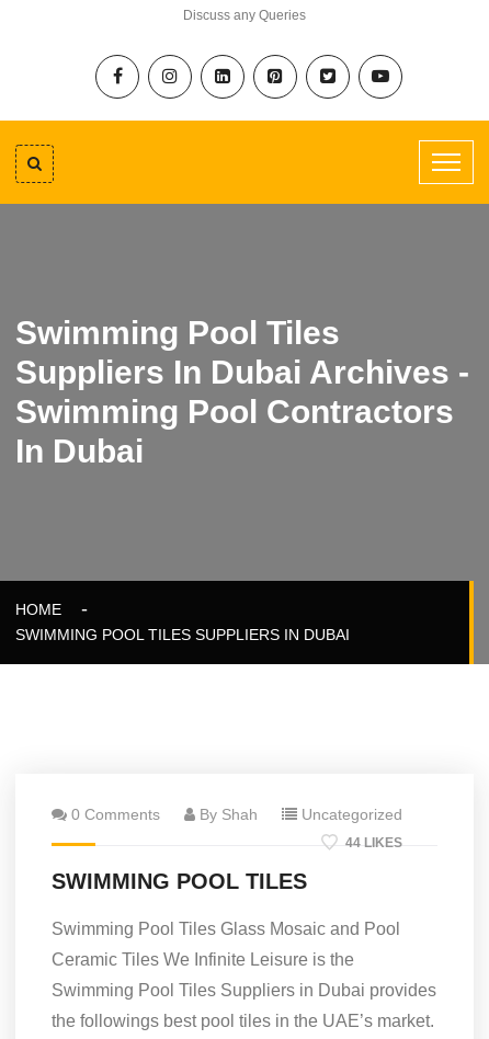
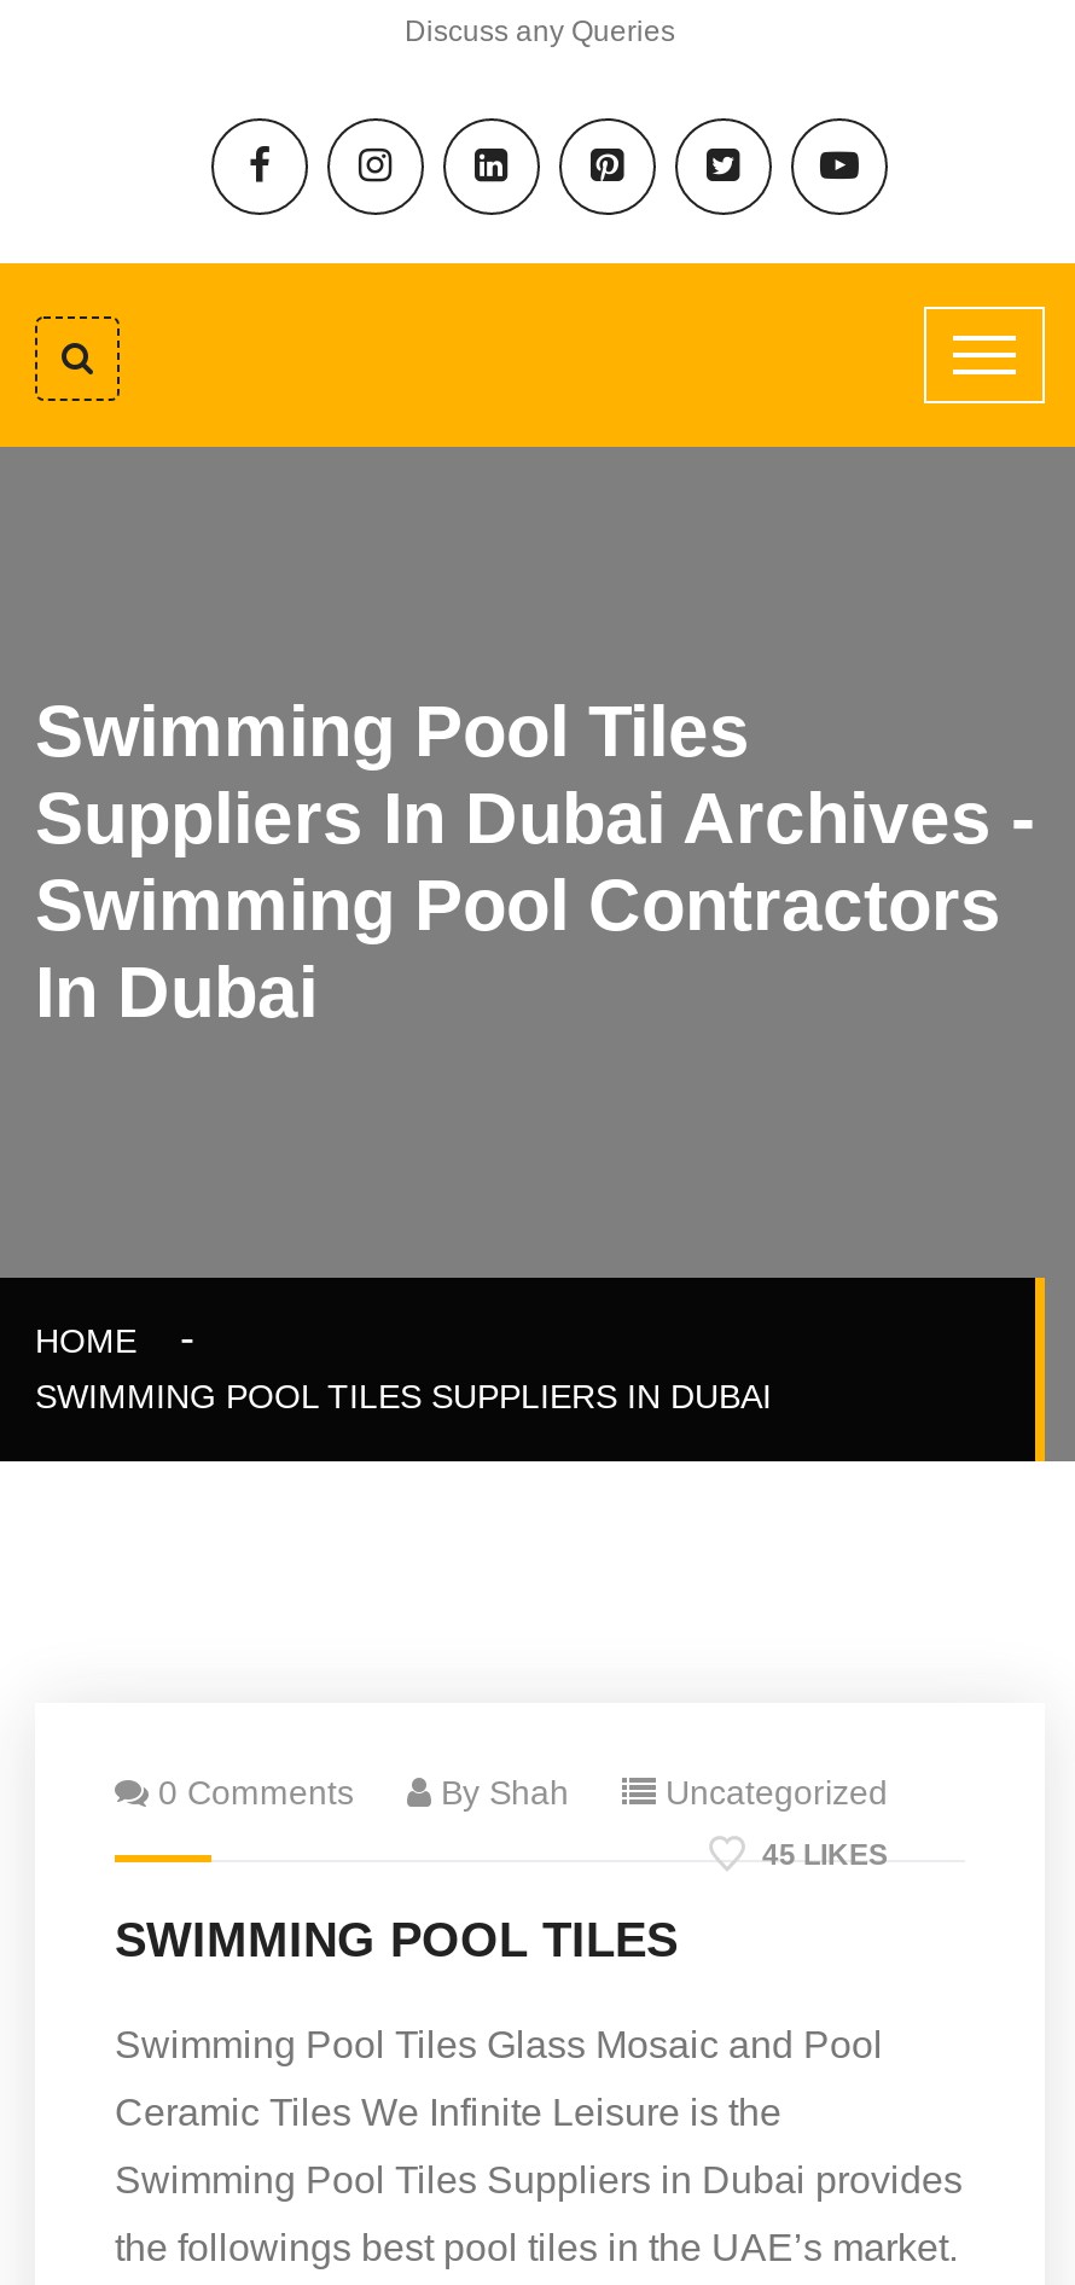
- 44 LIKES
+ 45 LIKES
